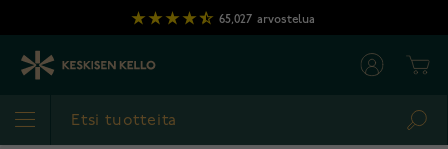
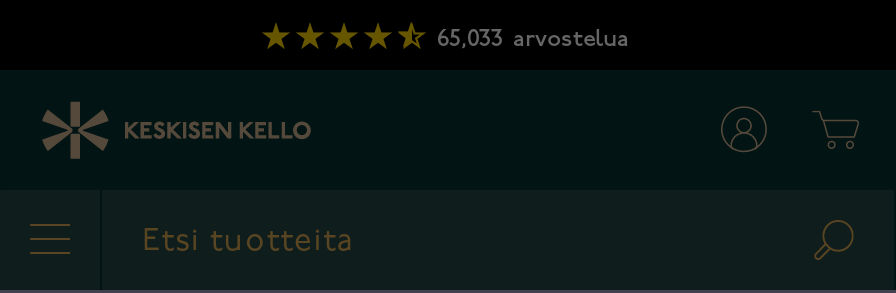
- 65,027 arvostelua
+ 65,033 arvostelua
